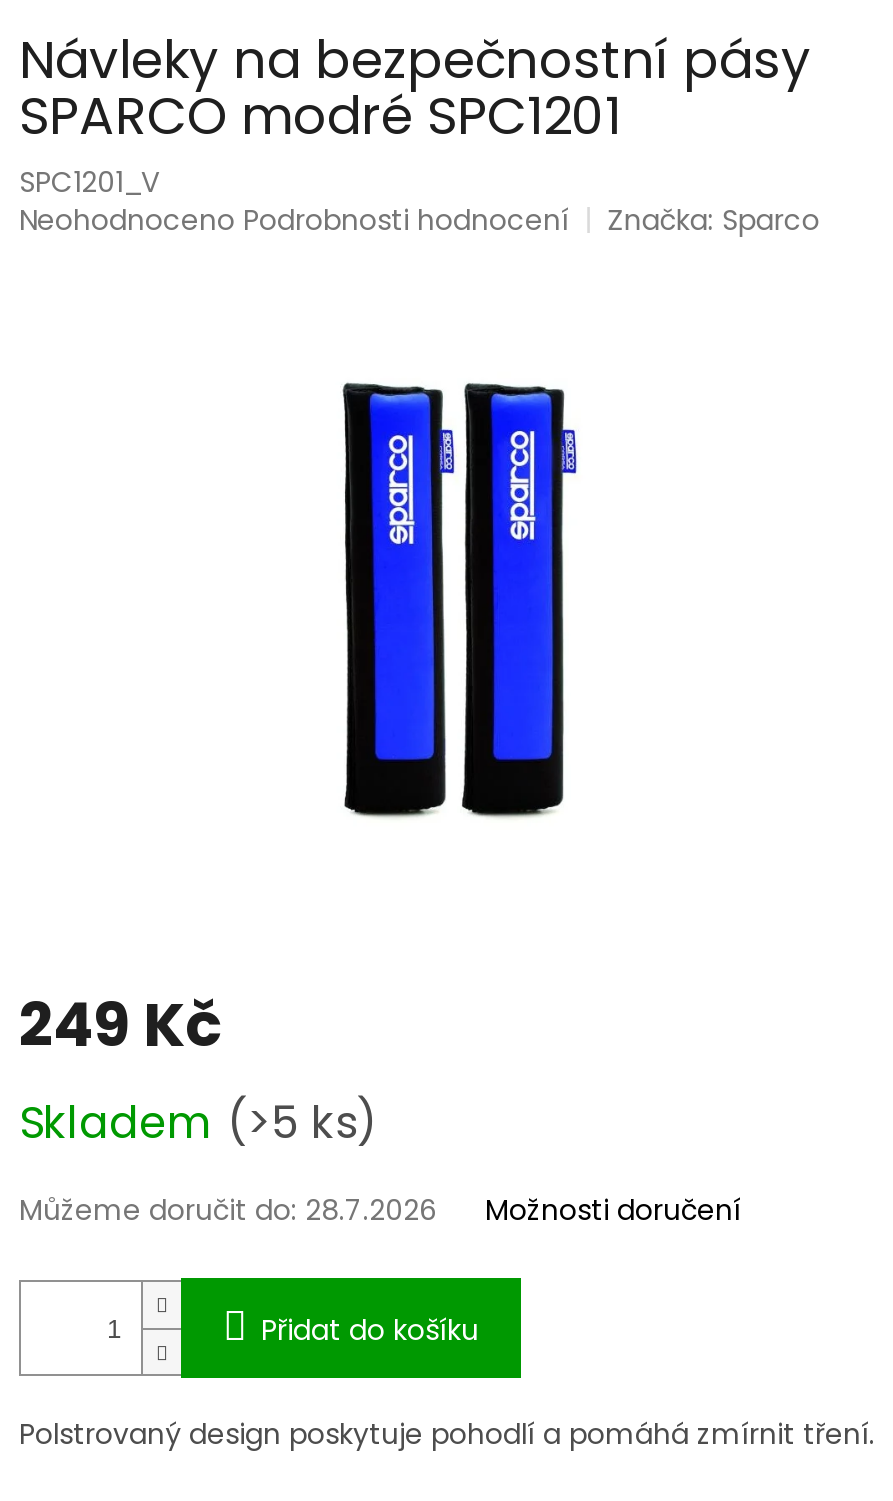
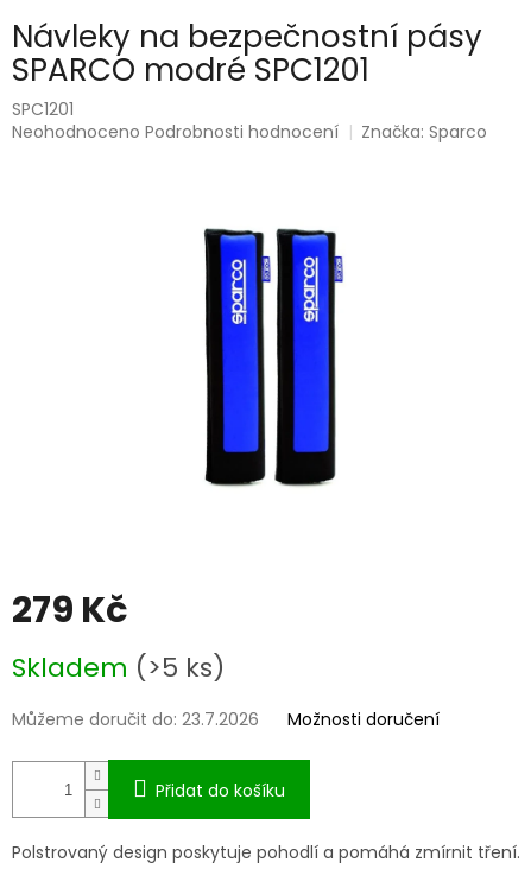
- SPC1201_V
+ SPC1201

- 249 Kč
+ 279 Kč

- Můžeme doručit do: 28.7.2026
+ Můžeme doručit do: 23.7.2026
